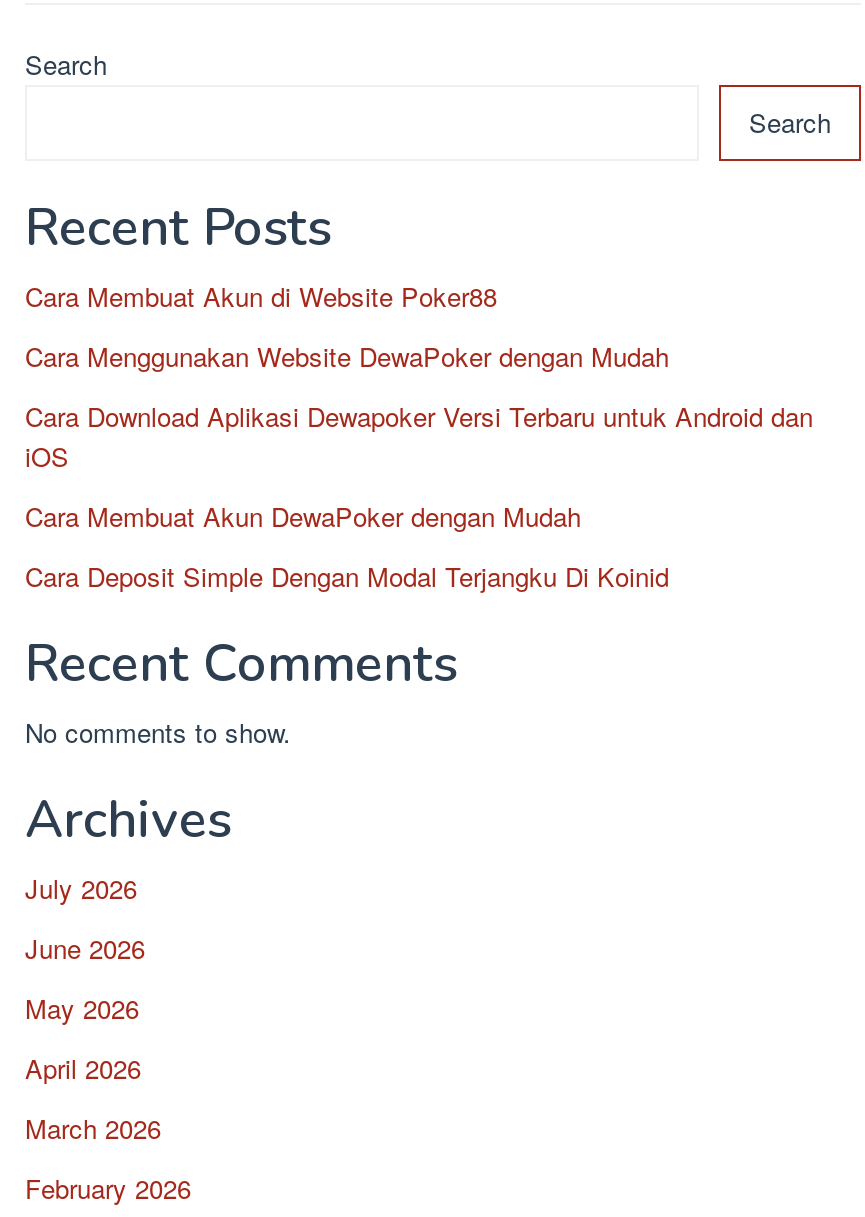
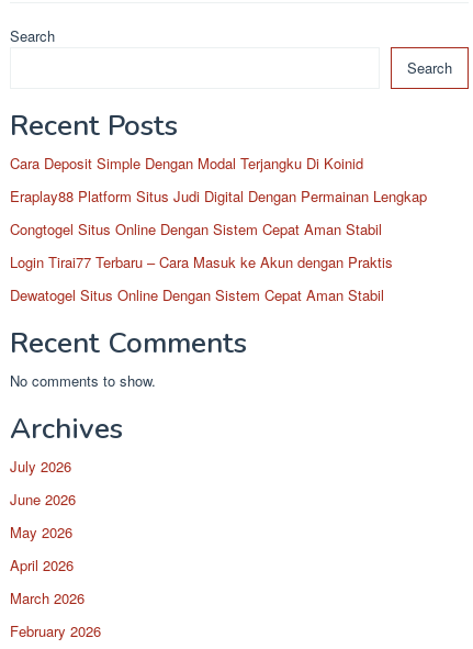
- Cara Membuat Akun di Website Poker88
- Cara Menggunakan Website DewaPoker dengan Mudah
- Cara Download Aplikasi Dewapoker Versi Terbaru untuk Android dan
- iOS
- Cara Membuat Akun DewaPoker dengan Mudah

moved up: Cara Deposit Simple Dengan Modal Terjangku Di Koinid

+ Eraplay88 Platform Situs Judi Digital Dengan Permainan Lengkap
+ Congtogel Situs Online Dengan Sistem Cepat Aman Stabil
+ Login Tirai77 Terbaru – Cara Masuk ke Akun dengan Praktis
+ Dewatogel Situs Online Dengan Sistem Cepat Aman Stabil
